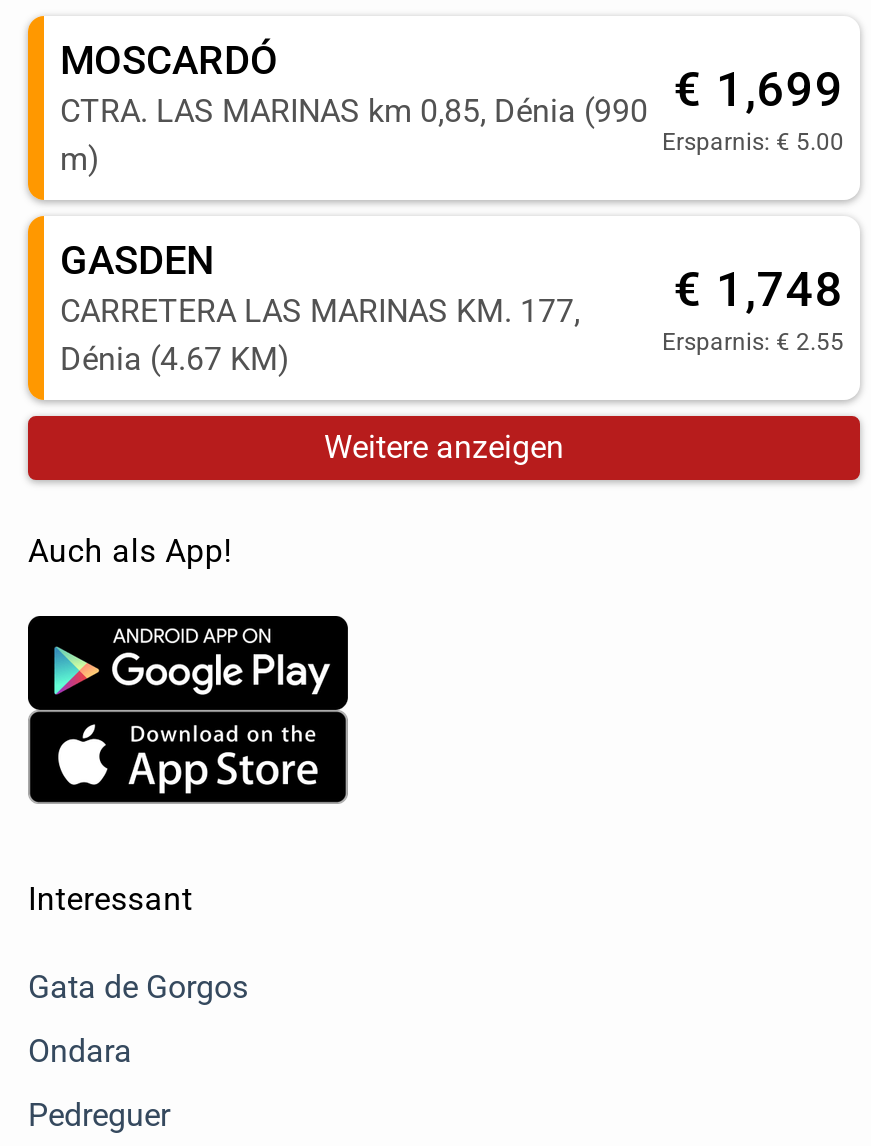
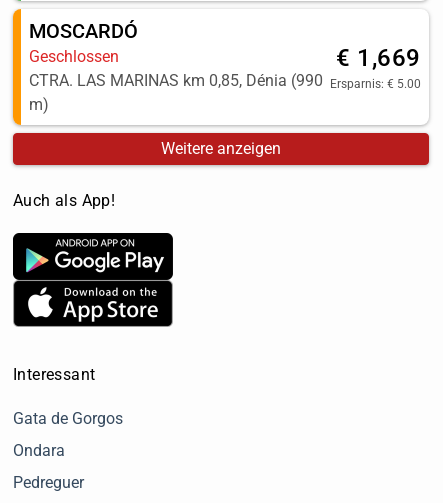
- € 1,699
+ € 1,669

+ Geschlossen

moved down: CTRA. LAS MARINAS km 0,85, Dénia (990 | m)

- GASDEN
- CARRETERA LAS MARINAS KM. 177,
- Dénia (4.67 KM)

- € 1,748
- Ersparnis: € 2.55
